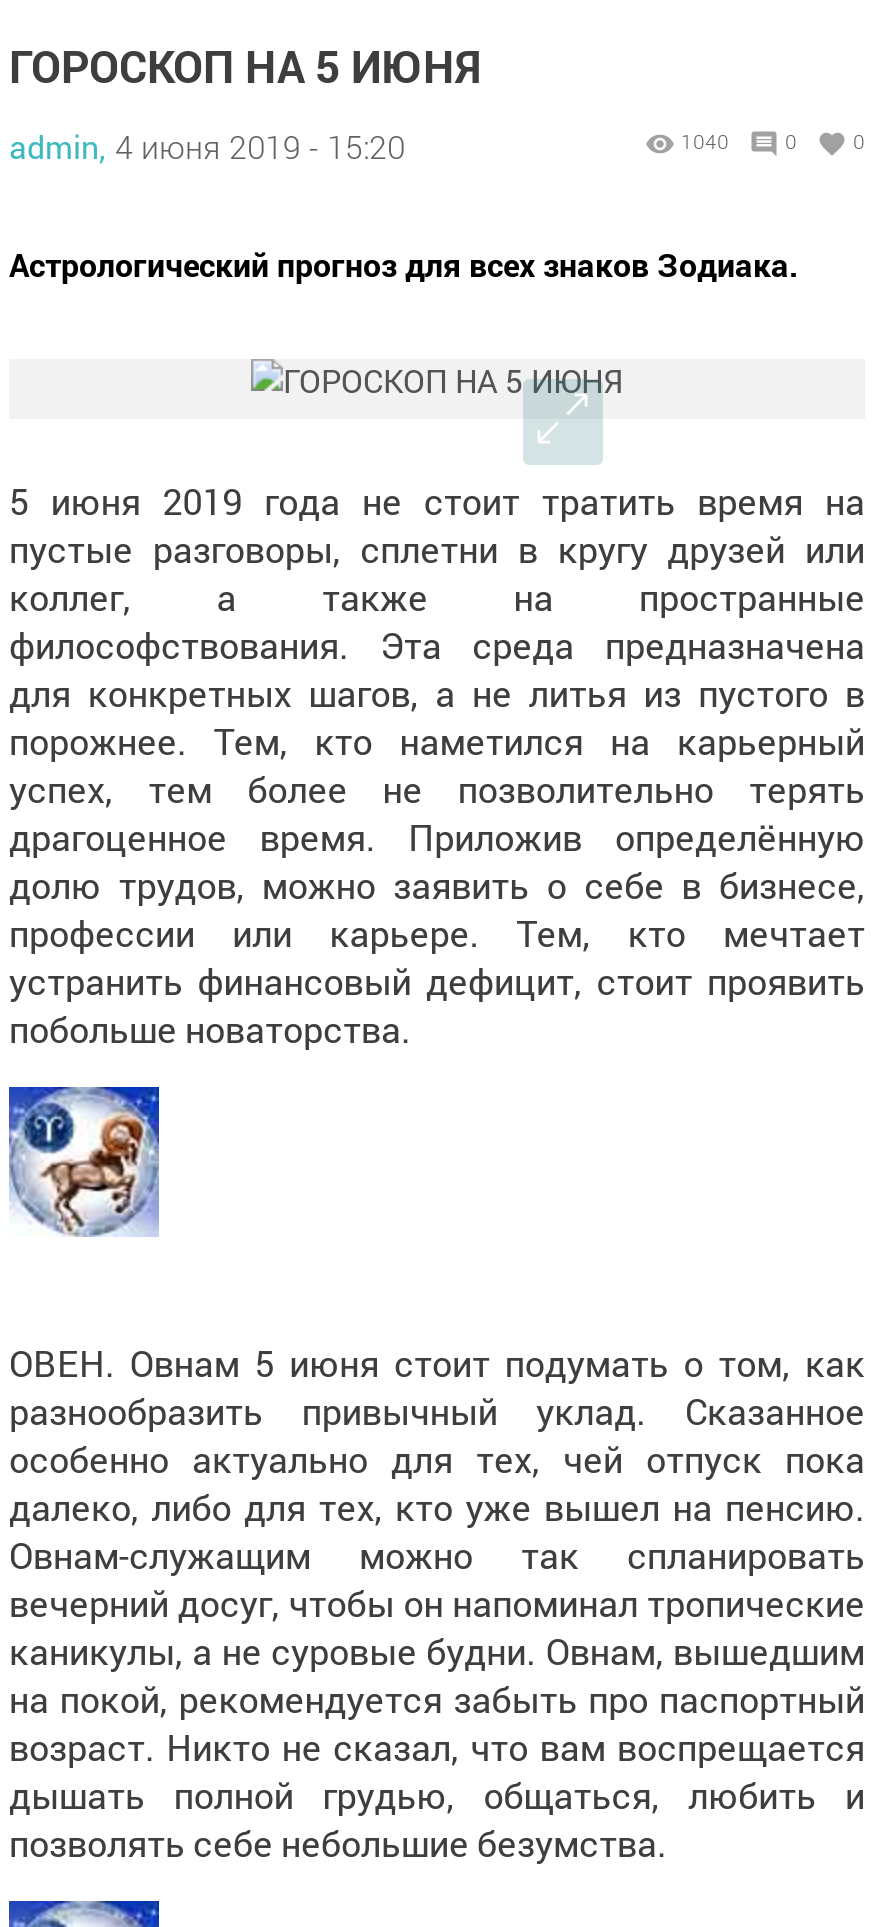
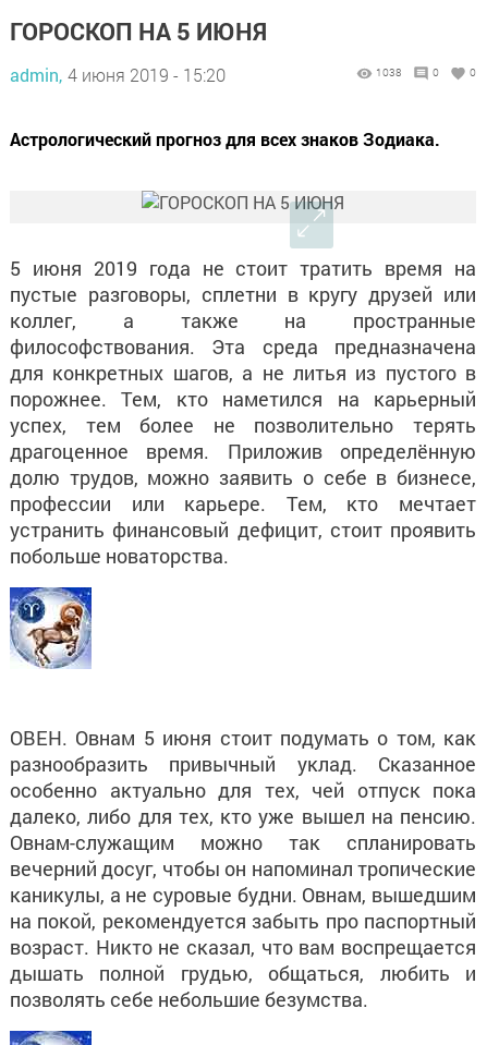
- 1040
+ 1038
